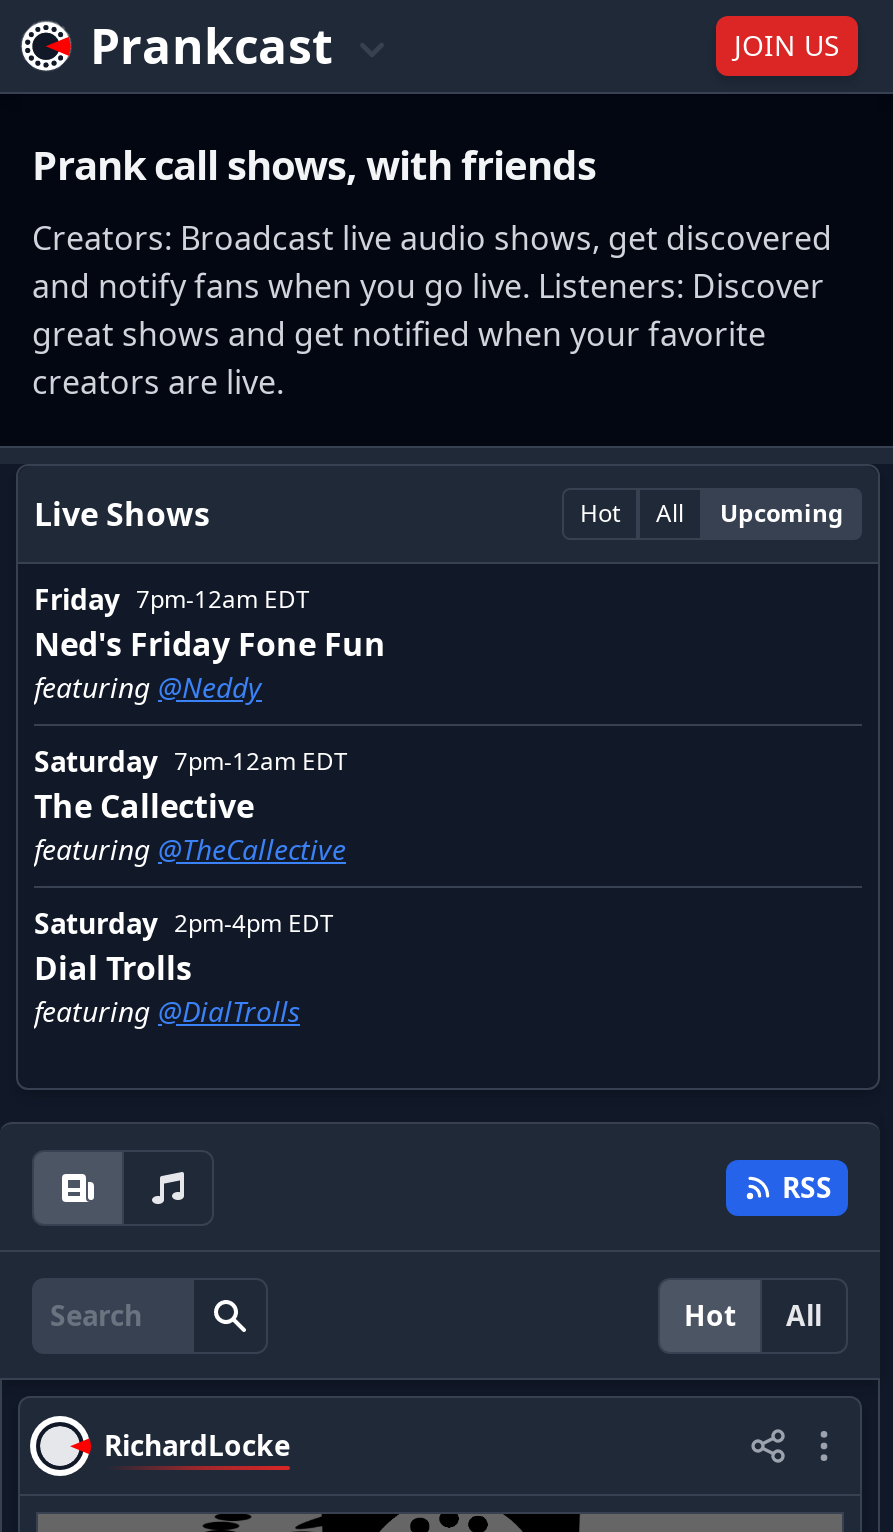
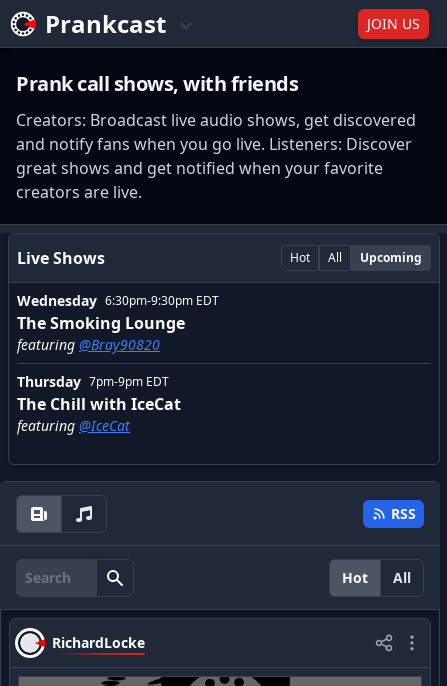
- Friday 7pm-12am EDT
- Ned's Friday Fone Fun
- featuring @Neddy
- Saturday 7pm-12am EDT
- The Callective
- featuring @TheCallective
- Saturday 2pm-4pm EDT
- Dial Trolls
- featuring @DialTrolls
+ Wednesday 6:30pm-9:30pm EDT
+ The Smoking Lounge
+ featuring @Bray90820
+ Thursday 7pm-9pm EDT
+ The Chill with IceCat
+ featuring @IceCat
